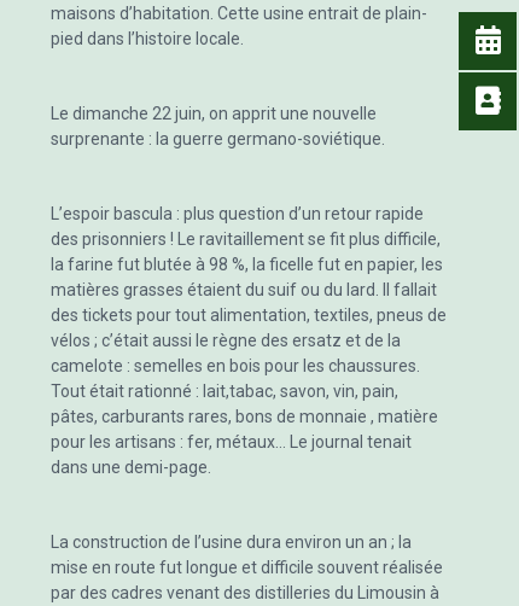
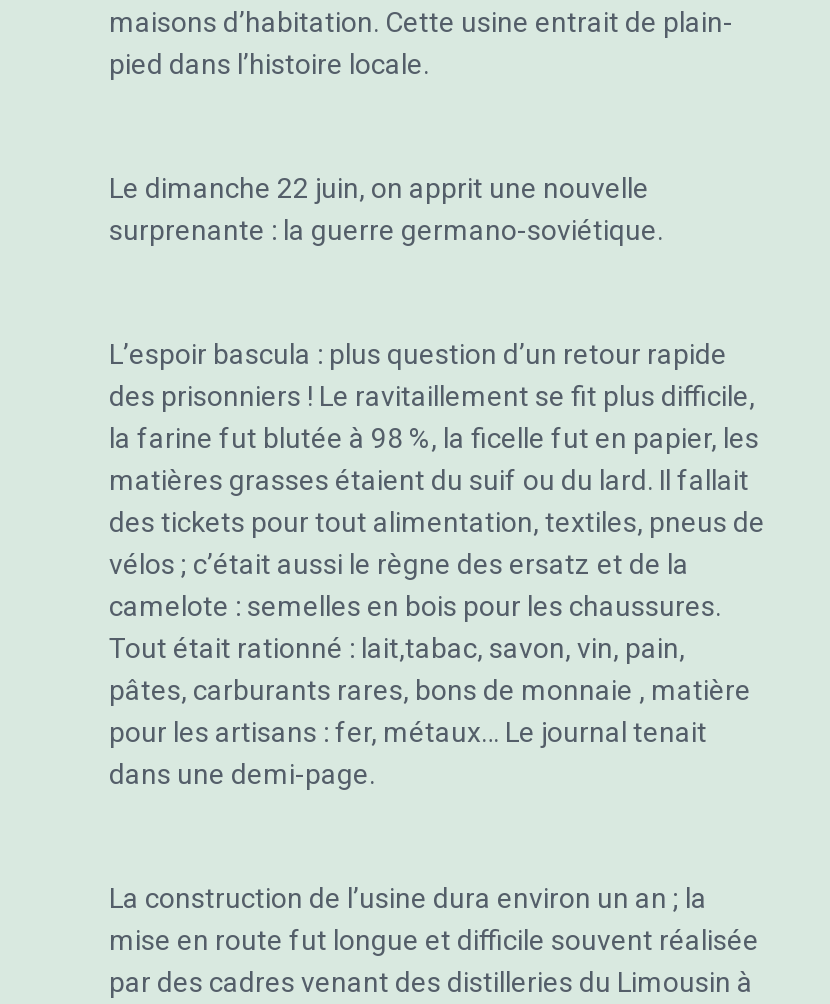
- [image]
